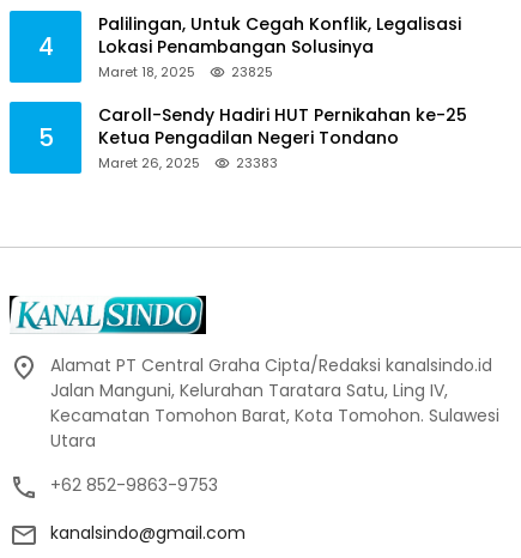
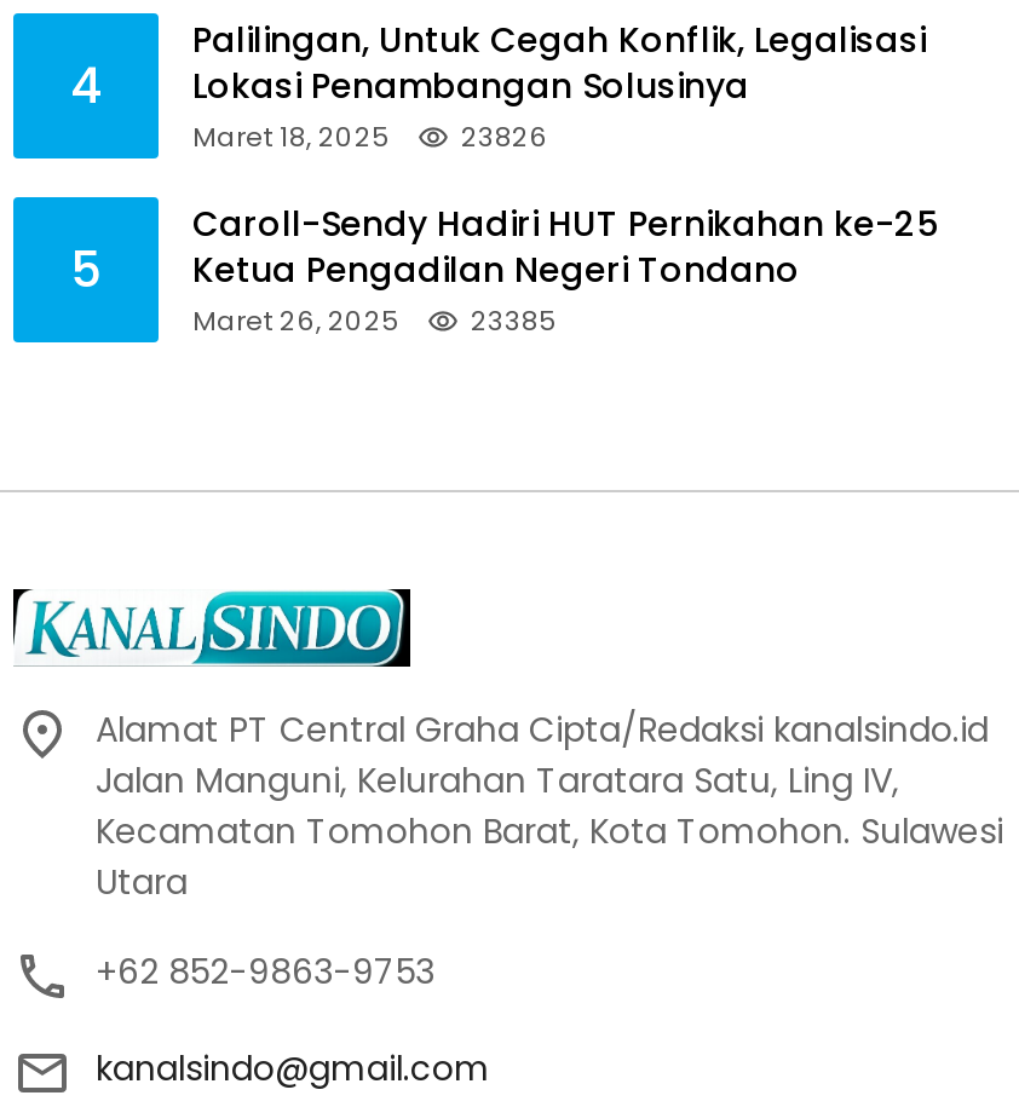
- Maret 18, 2025 23825
+ Maret 18, 2025 23826

- Maret 26, 2025 23383
+ Maret 26, 2025 23385
